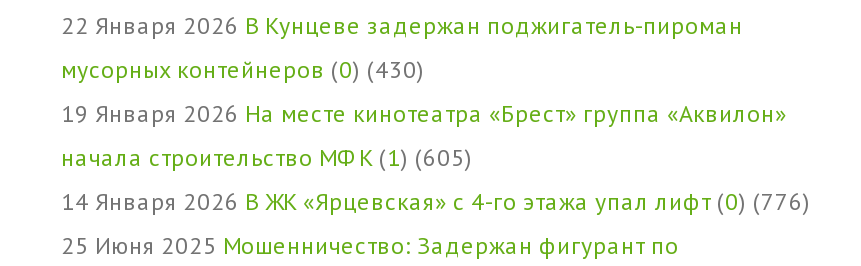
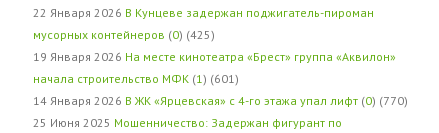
- мусорных контейнеров (0) (430)
+ мусорных контейнеров (0) (425)

- начала строительство МФК (1) (605)
+ начала строительство МФК (1) (601)

- 14 Января 2026 В ЖК «Ярцевская» с 4-го этажа упал лифт (0) (776)
+ 14 Января 2026 В ЖК «Ярцевская» с 4-го этажа упал лифт (0) (770)
